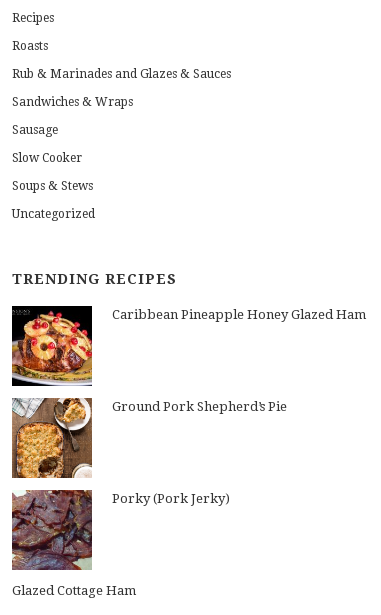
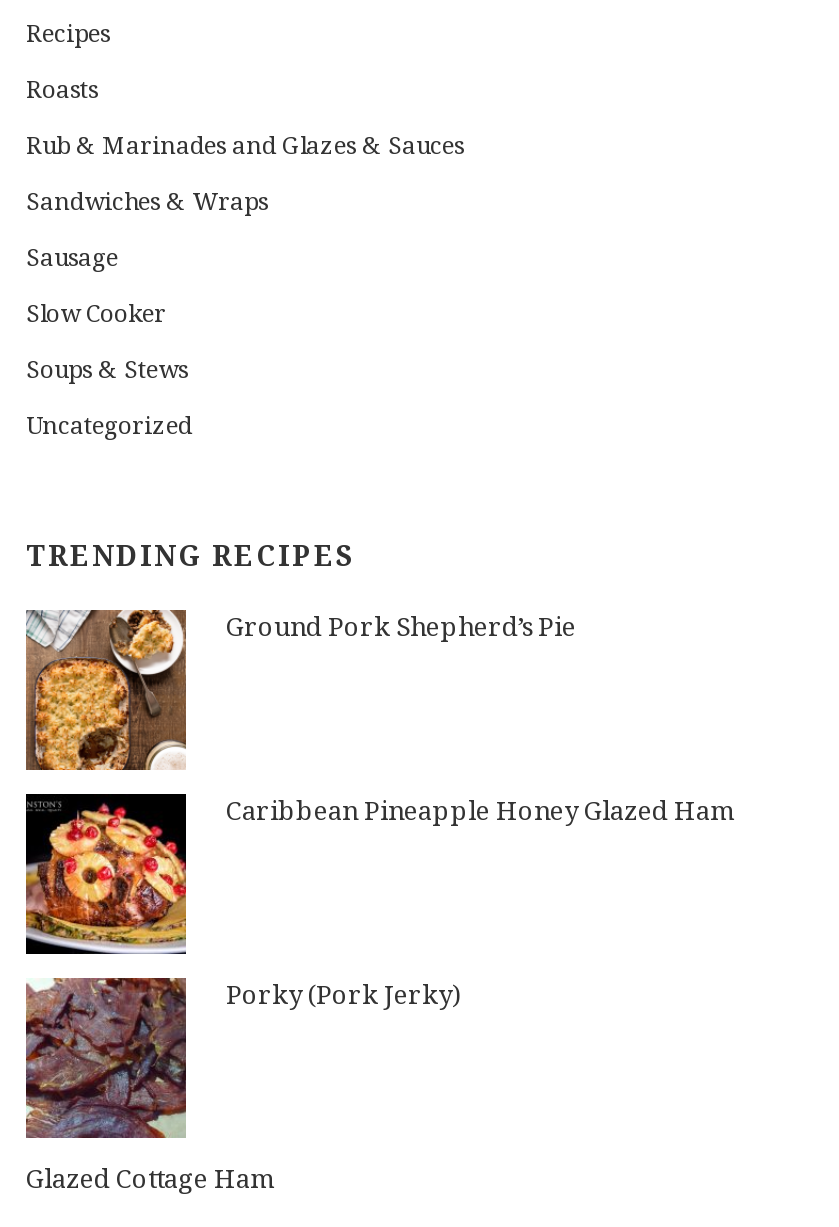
moved down: [image] | Caribbean Pineapple Honey Glazed Ham

moved up: [image] | Ground Pork Shepherd’s Pie
